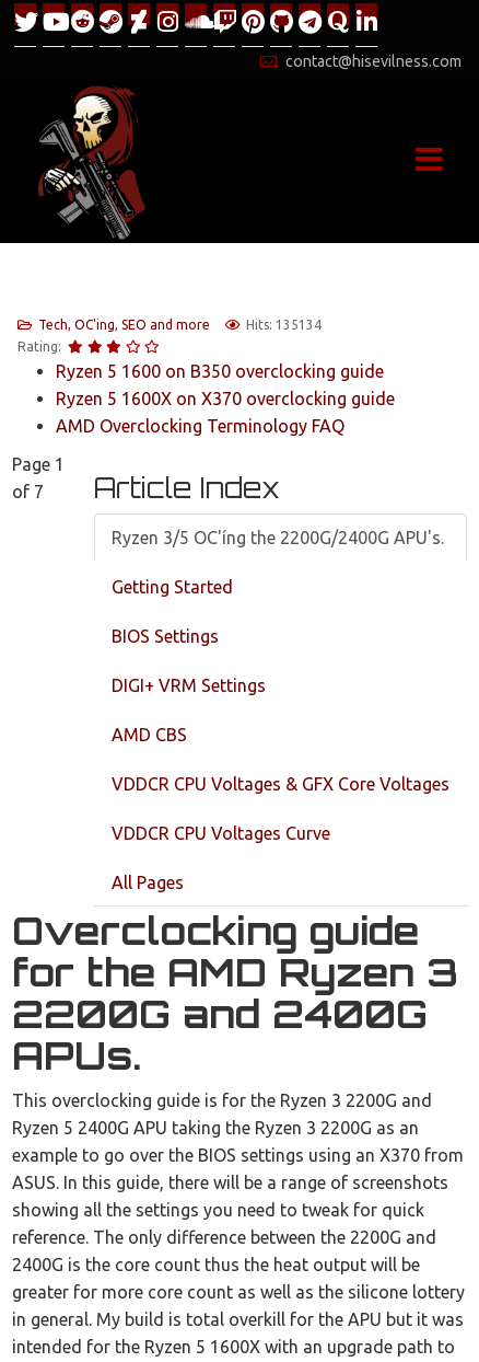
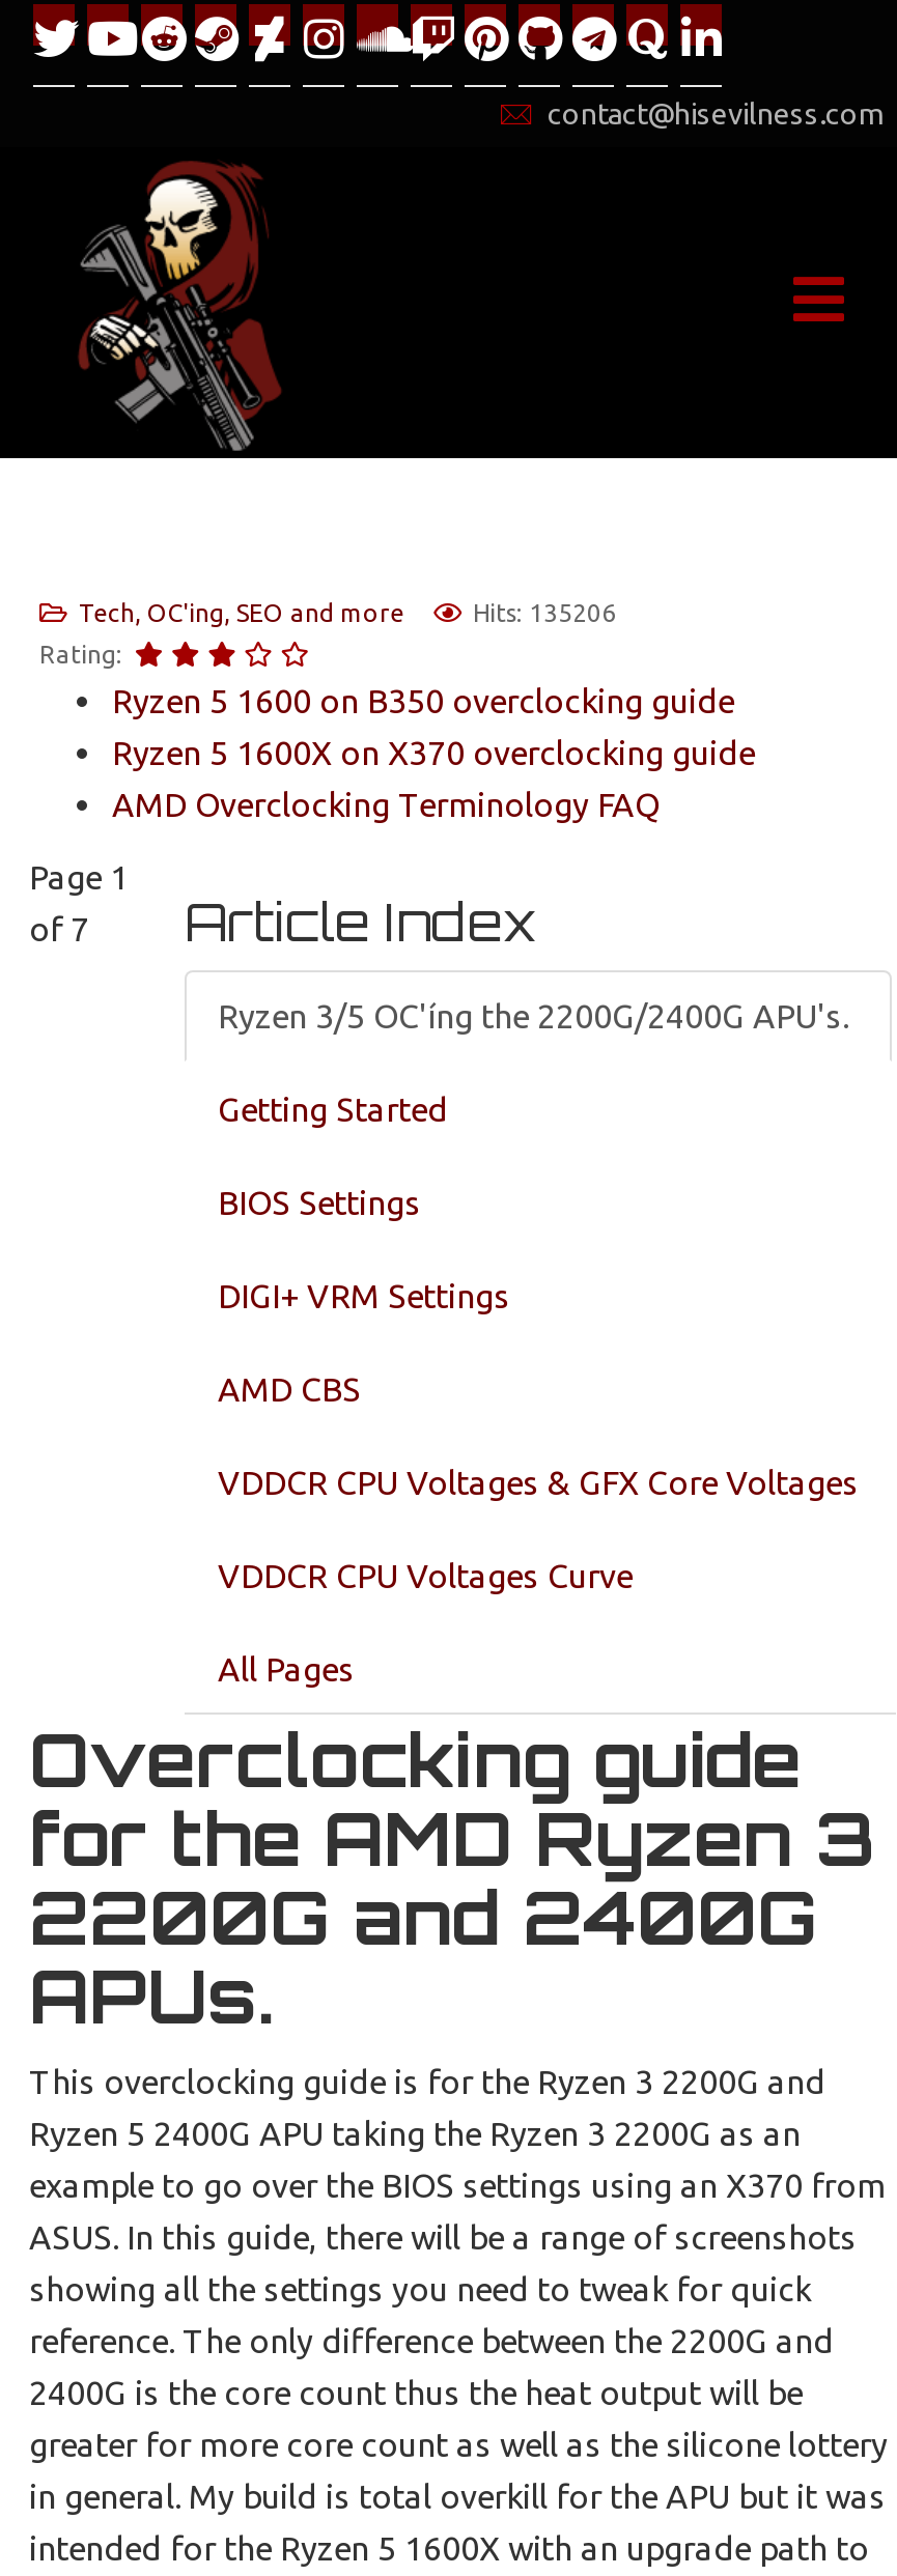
- Hits: 135134
+ Hits: 135206
